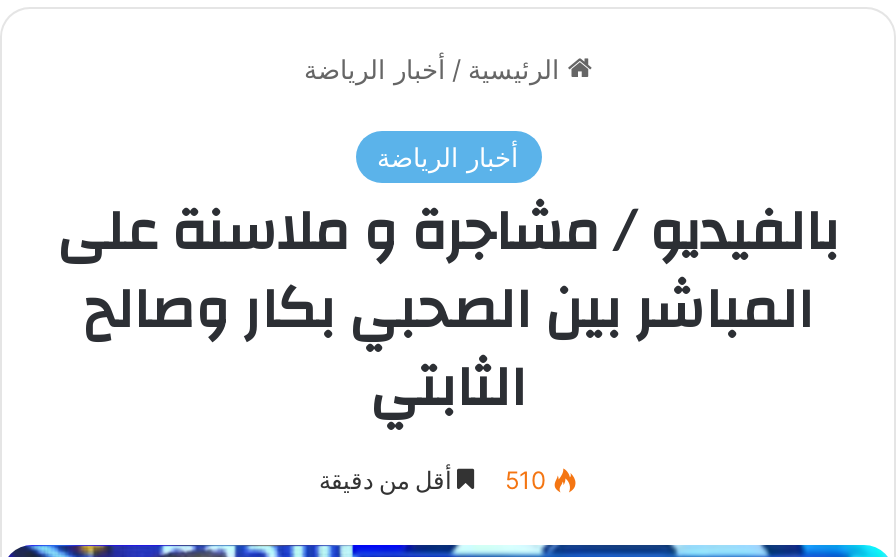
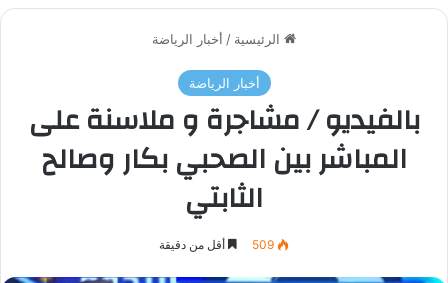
- 510
+ 509
